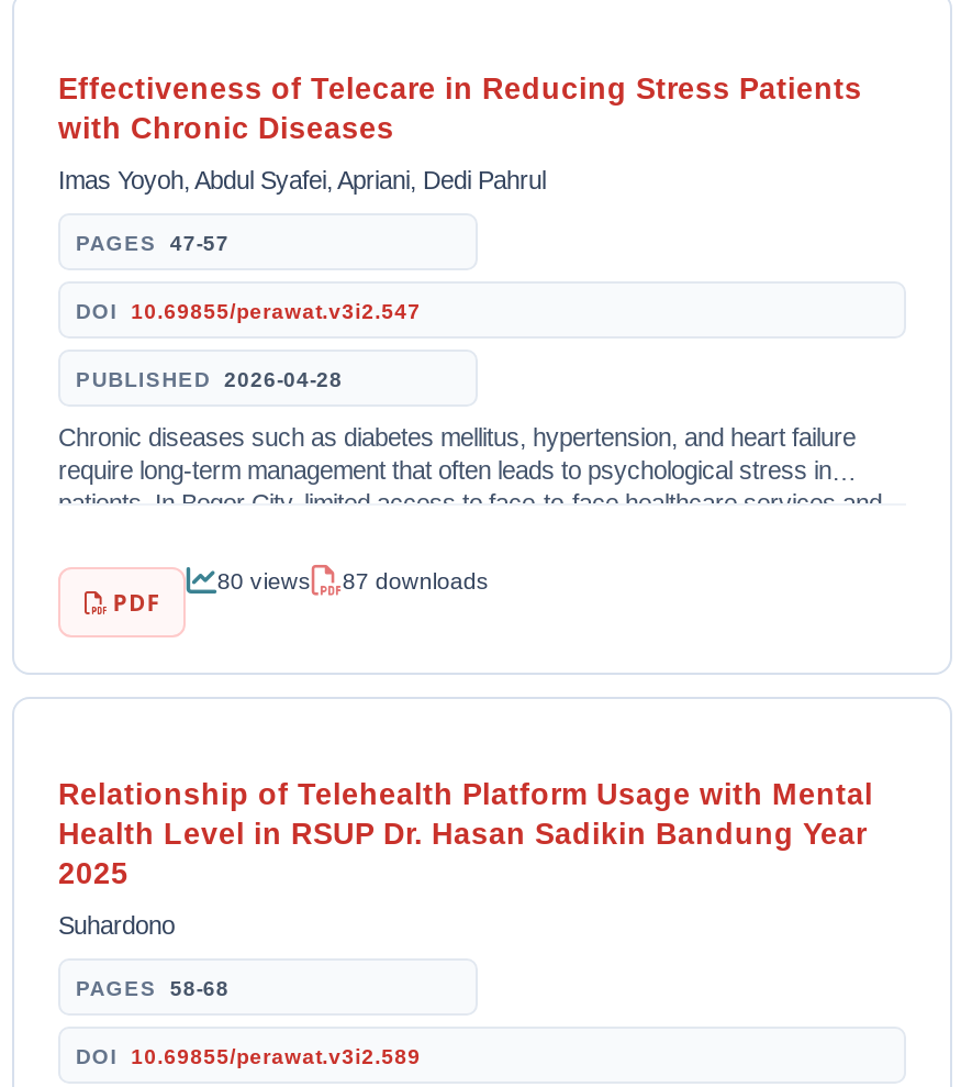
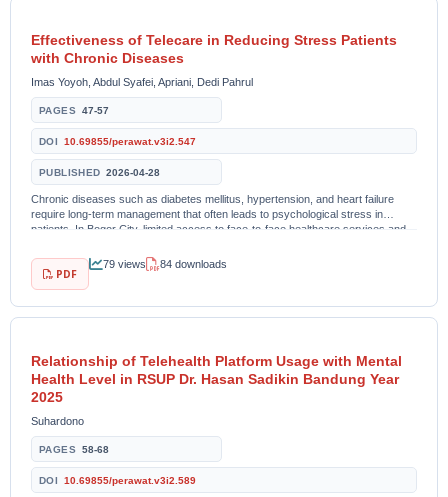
- 80 views
+ 79 views

- 87 downloads
+ 84 downloads
